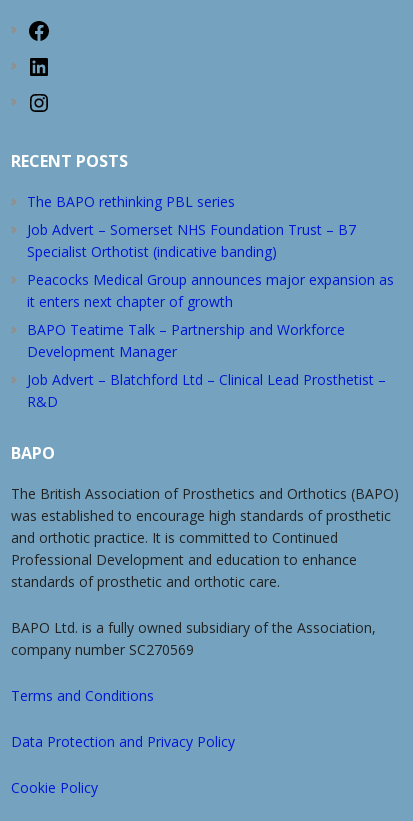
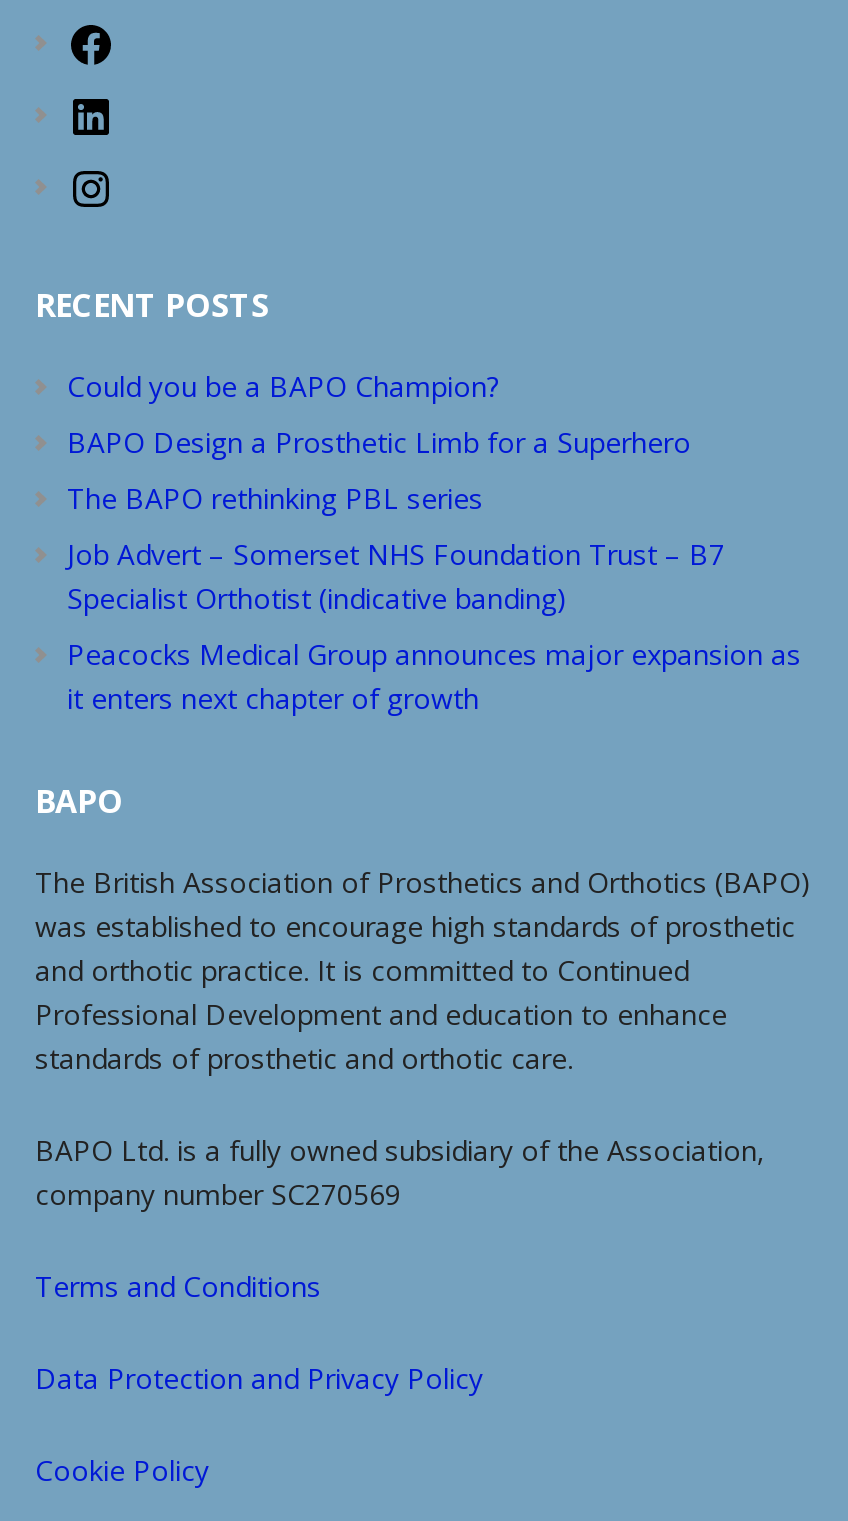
+ Could you be a BAPO Champion?
+ BAPO Design a Prosthetic Limb for a Superhero

moved down: The BAPO rethinking PBL series | Job Advert – Somerset NHS Foundation Trust – B7 | Specialist Orthotist (indicative banding) | Peacocks Medical Group announces major expansion as | it enters next chapter of growth

- BAPO Teatime Talk – Partnership and Workforce
- Development Manager
- Job Advert – Blatchford Ltd – Clinical Lead Prosthetist –
- R&D
